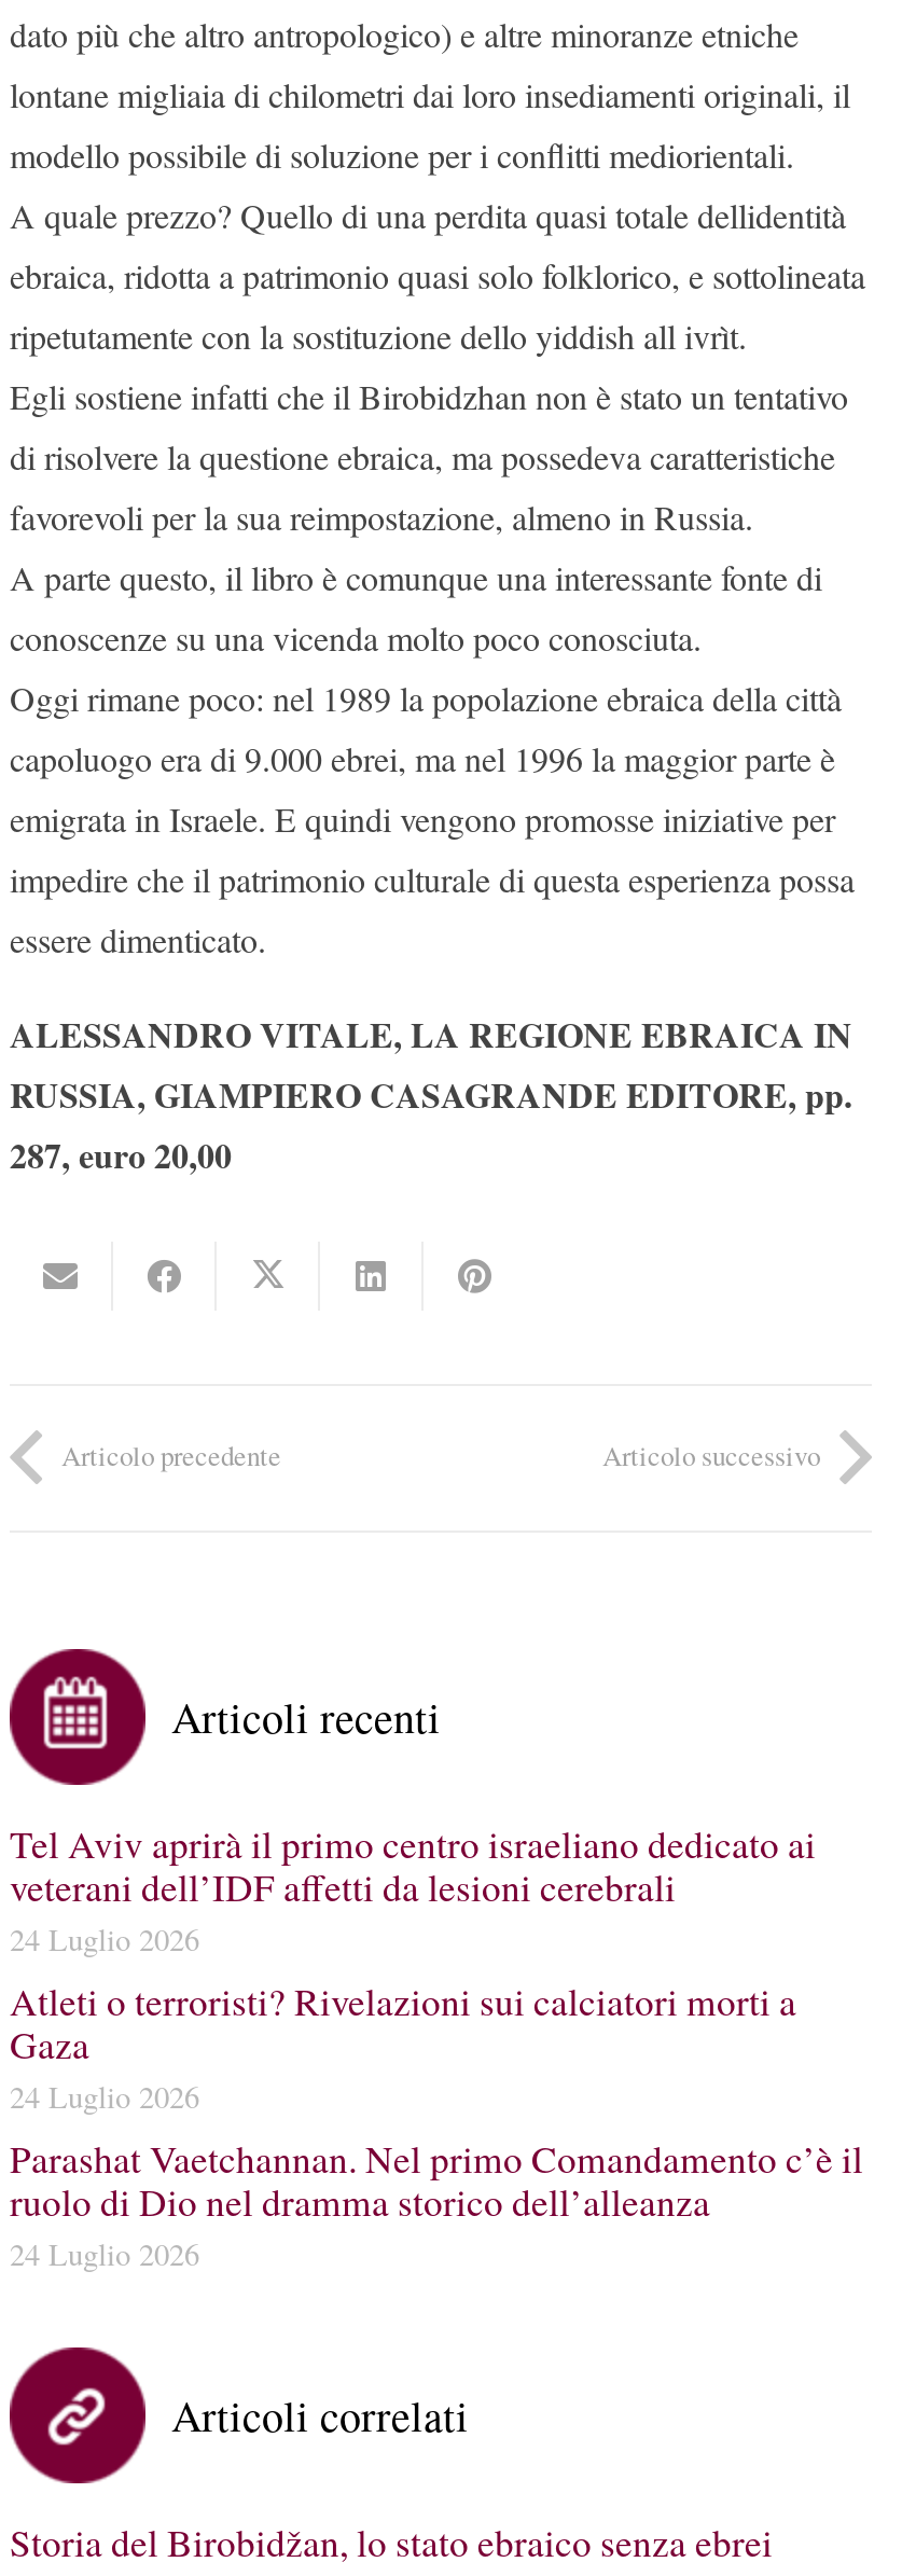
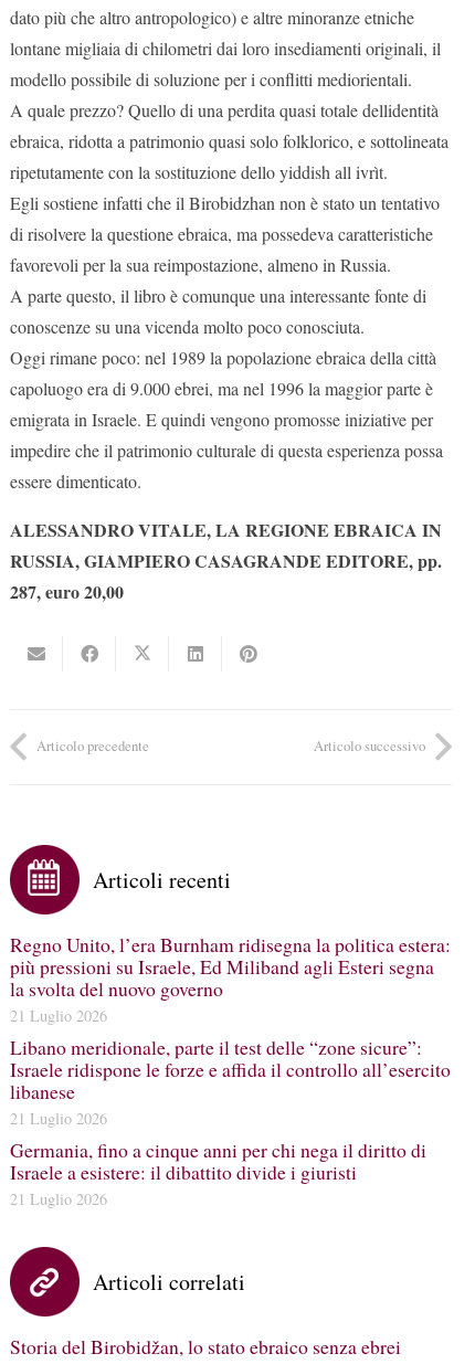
- Tel Aviv aprirà il primo centro israeliano dedicato ai
- veterani dell’IDF affetti da lesioni cerebrali
- 24 Luglio 2026
- Atleti o terroristi? Rivelazioni sui calciatori morti a
- Gaza
- 24 Luglio 2026
- Parashat Vaetchannan. Nel primo Comandamento c’è il
- ruolo di Dio nel dramma storico dell’alleanza
- 24 Luglio 2026
+ Regno Unito, l’era Burnham ridisegna la politica estera:
+ più pressioni su Israele, Ed Miliband agli Esteri segna
+ la svolta del nuovo governo
+ 21 Luglio 2026
+ Libano meridionale, parte il test delle “zone sicure”:
+ Israele ridispone le forze e affida il controllo all’esercito
+ libanese
+ 21 Luglio 2026
+ Germania, fino a cinque anni per chi nega il diritto di
+ Israele a esistere: il dibattito divide i giuristi
+ 21 Luglio 2026
